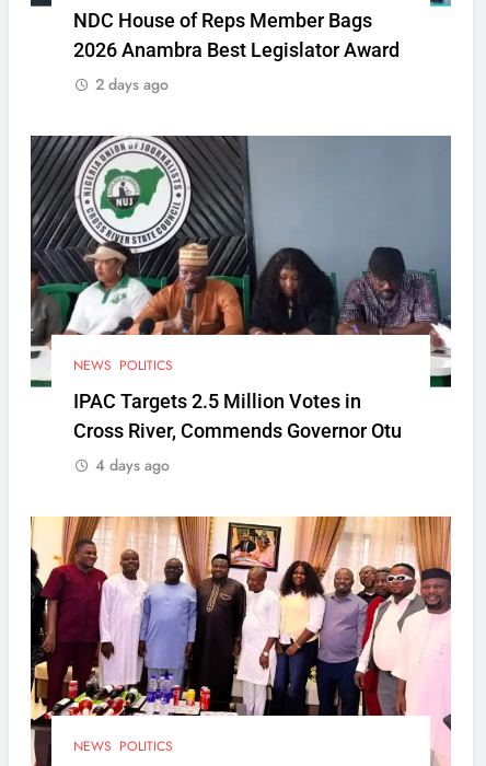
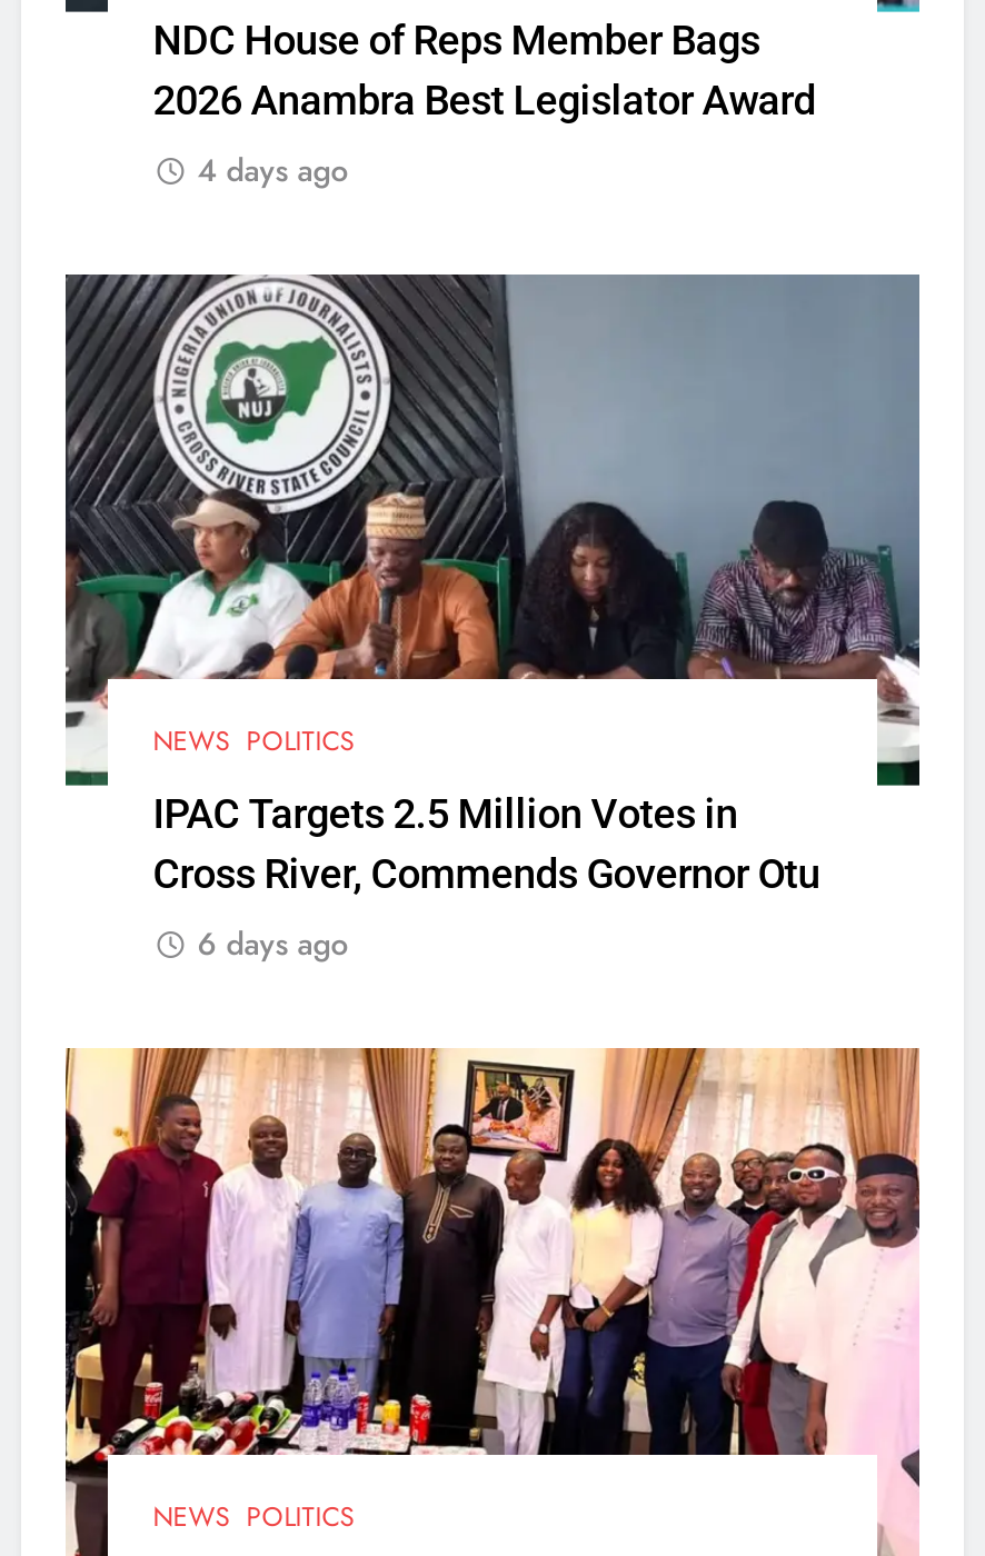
- 2 days ago
+ 4 days ago

- 4 days ago
+ 6 days ago
